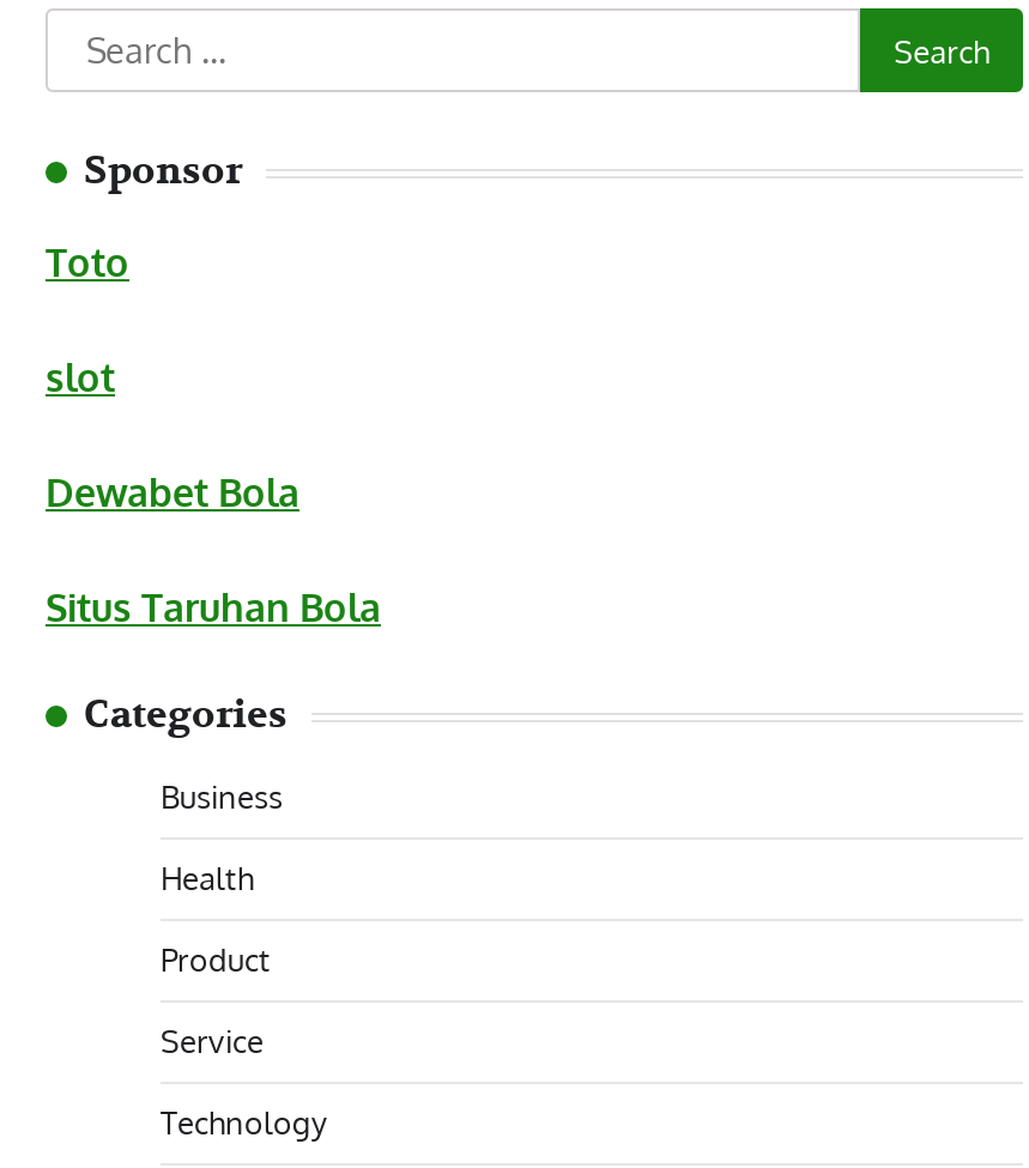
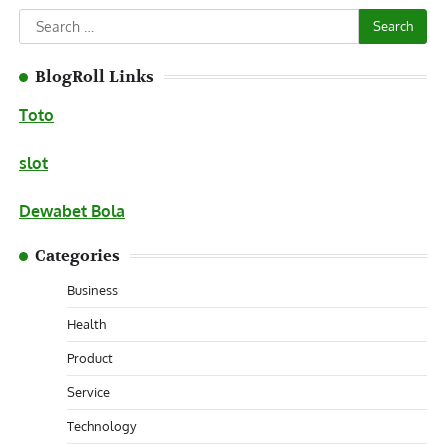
- Sponsor
+ BlogRoll Links

- Situs Taruhan Bola
